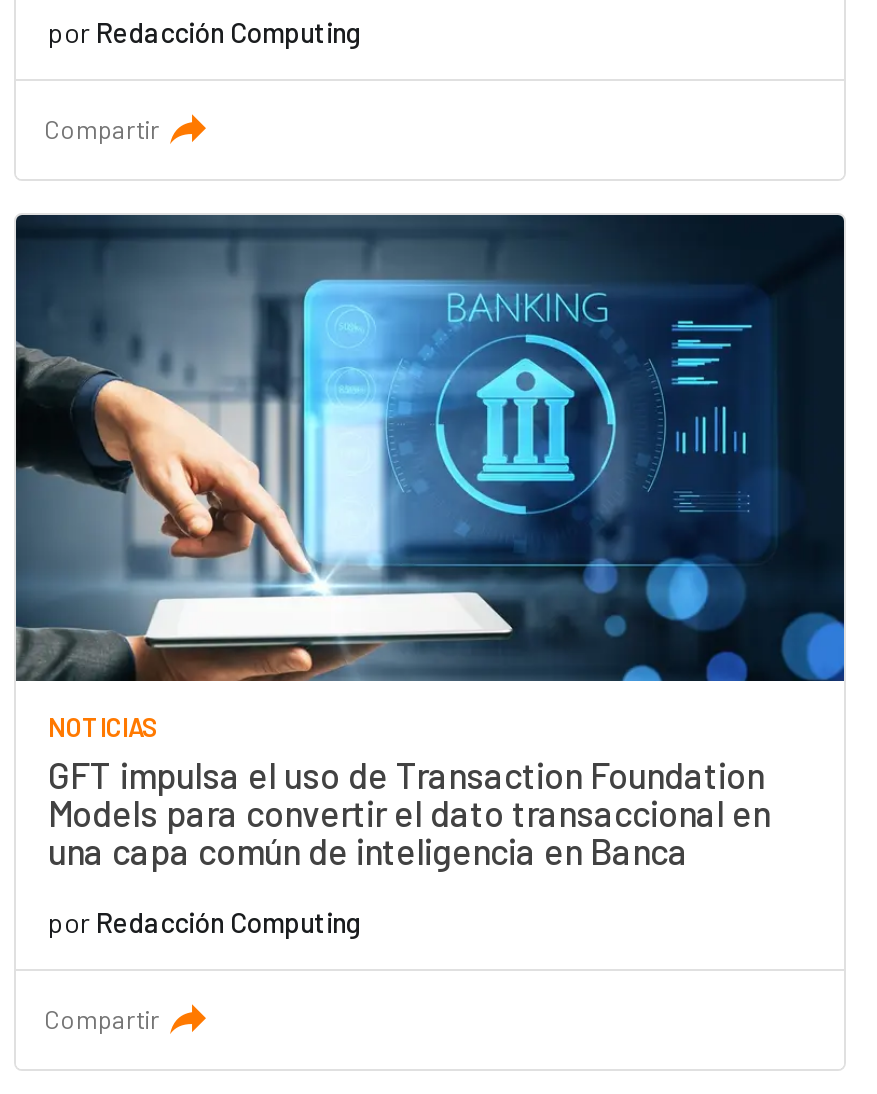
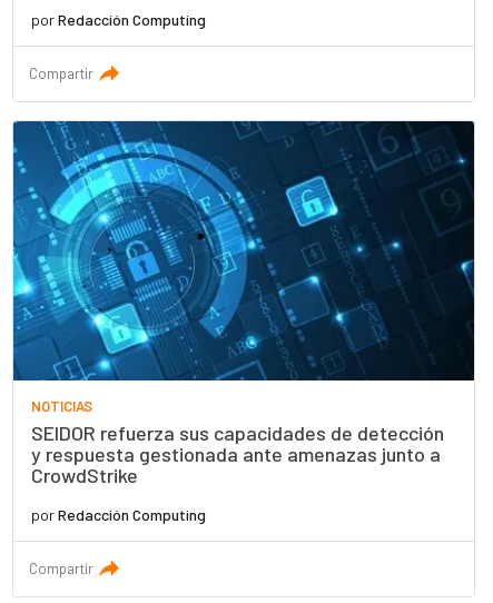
- [image]
- GFT impulsa el uso de Transaction Foundation
- Models para convertir el dato transaccional en
- una capa común de inteligencia en Banca
+ [image]
+ SEIDOR refuerza sus capacidades de detección
+ y respuesta gestionada ante amenazas junto a
+ CrowdStrike
